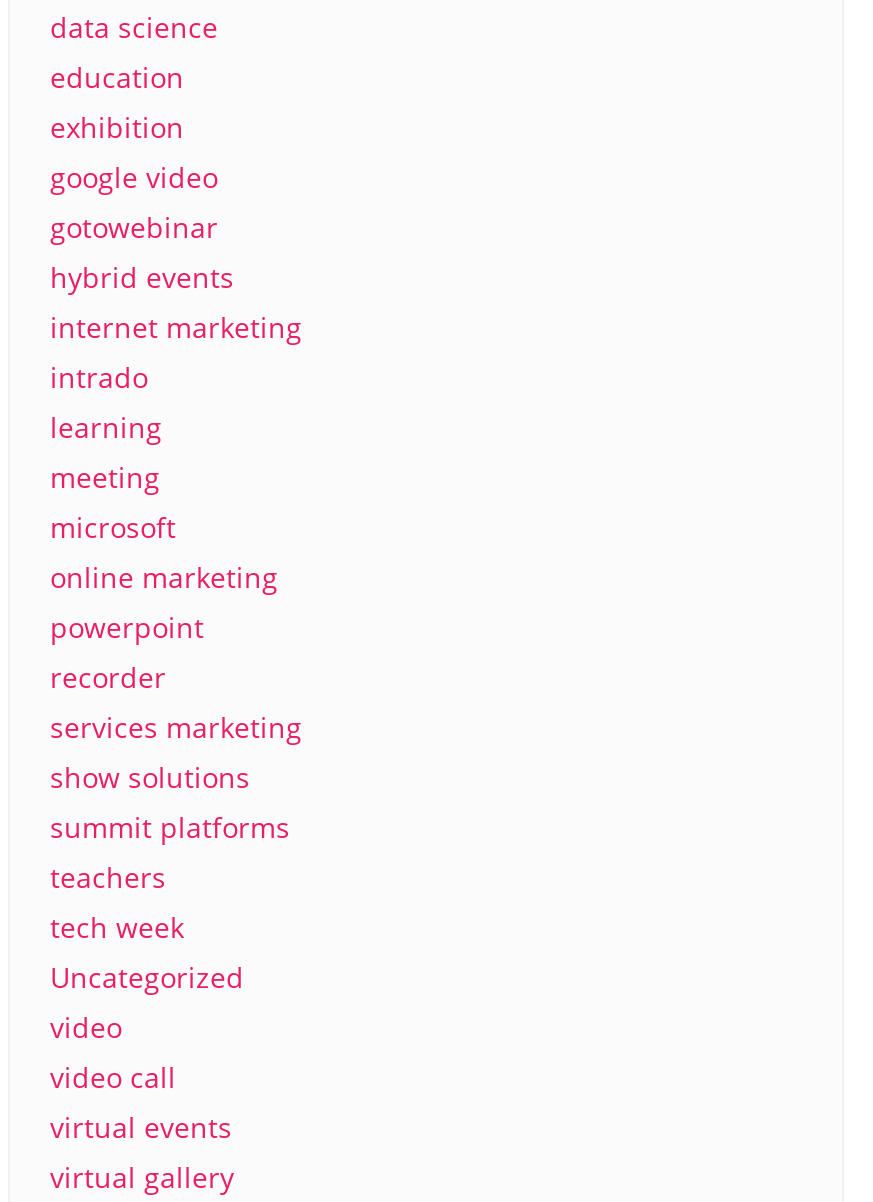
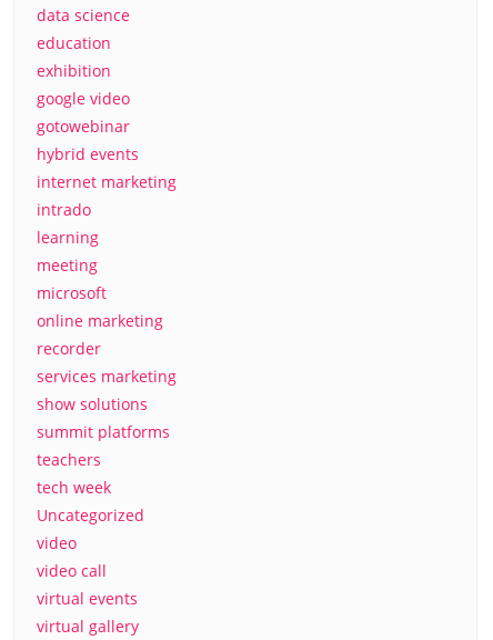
- powerpoint
